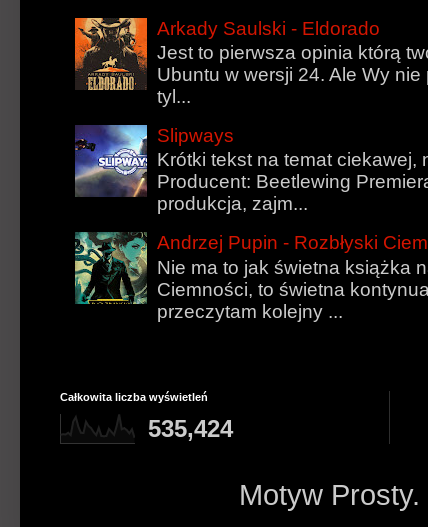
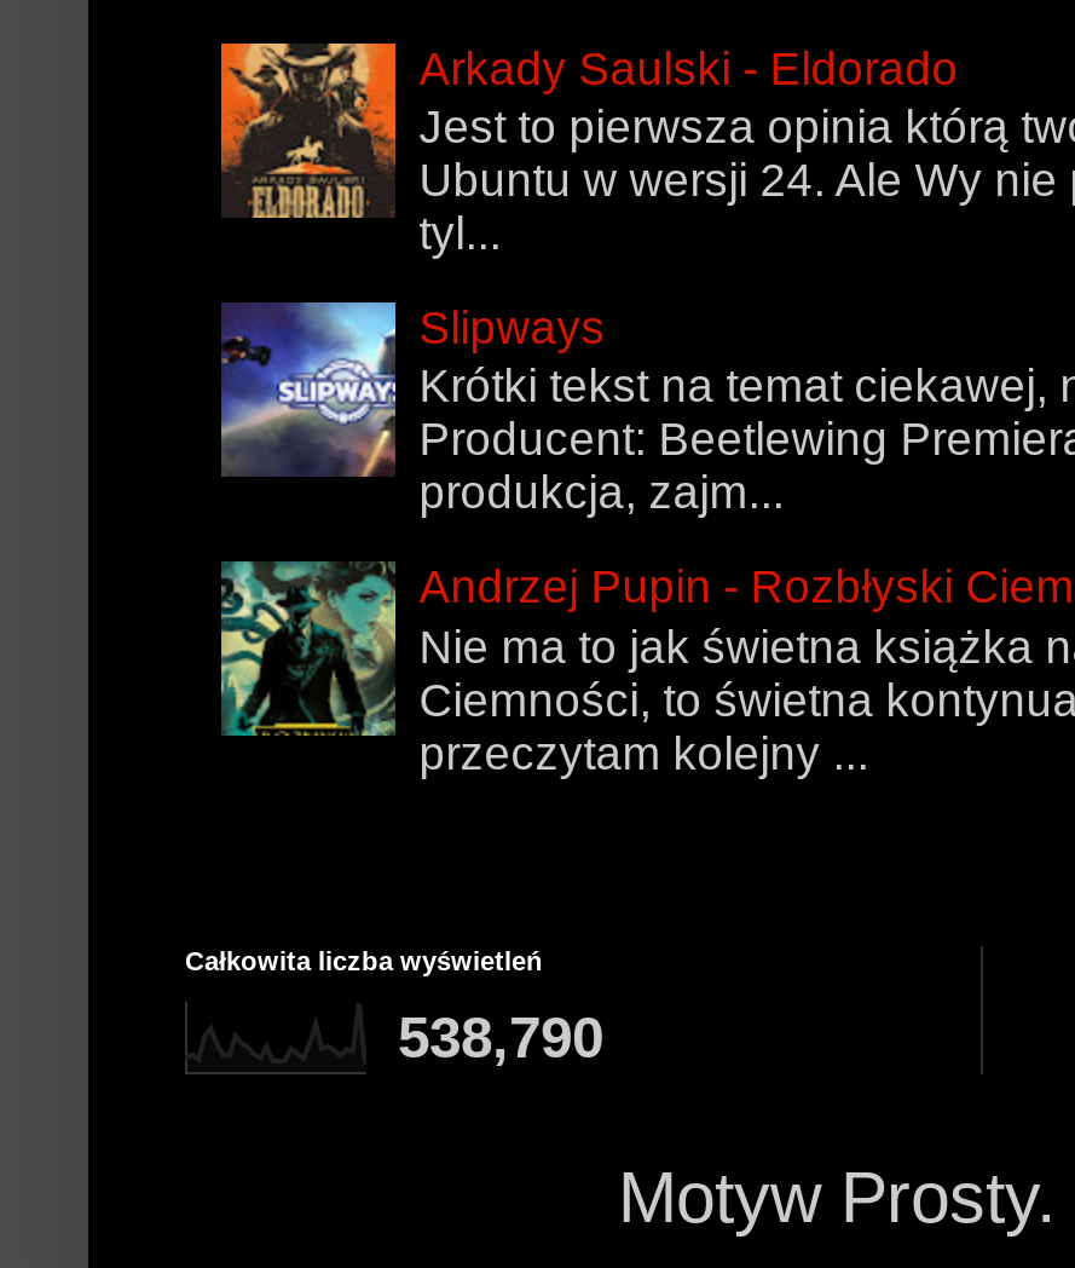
- 535,424
+ 538,790
